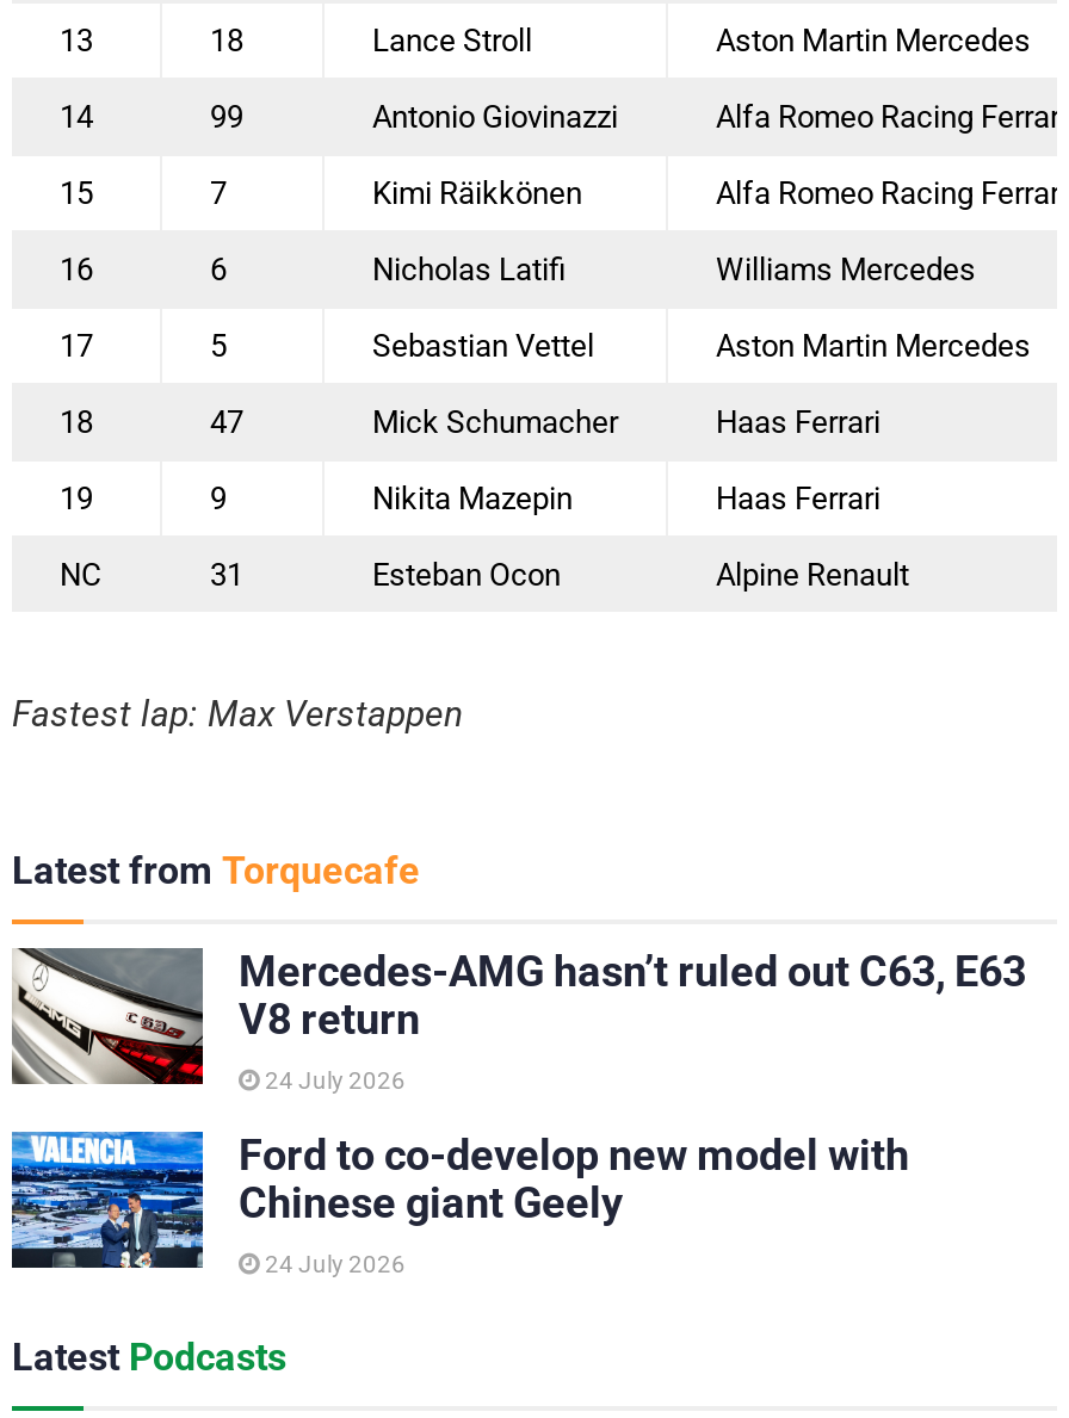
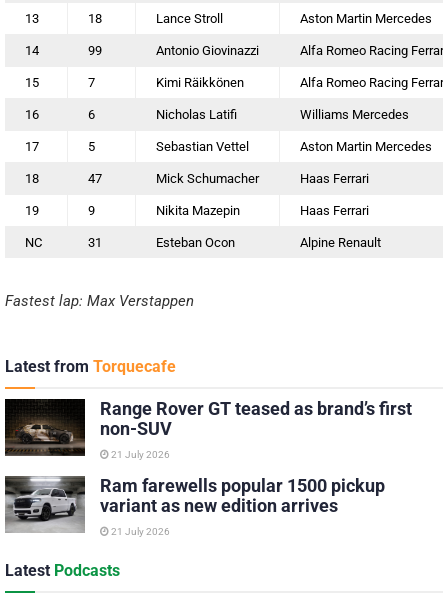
- [image]
- Mercedes-AMG hasn’t ruled out C63, E63
- V8 return
+ [image]
+ Range Rover GT teased as brand’s first
+ non-SUV

- 24 July 2026
+ 21 July 2026

- [image]
- Ford to co-develop new model with
- Chinese giant Geely
+ [image]
+ Ram farewells popular 1500 pickup
+ variant as new edition arrives

- 24 July 2026
+ 21 July 2026
